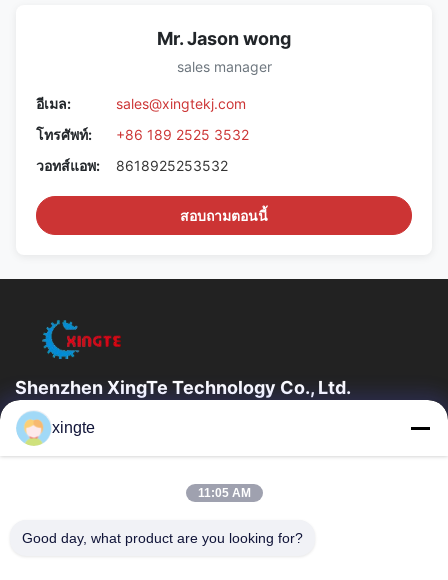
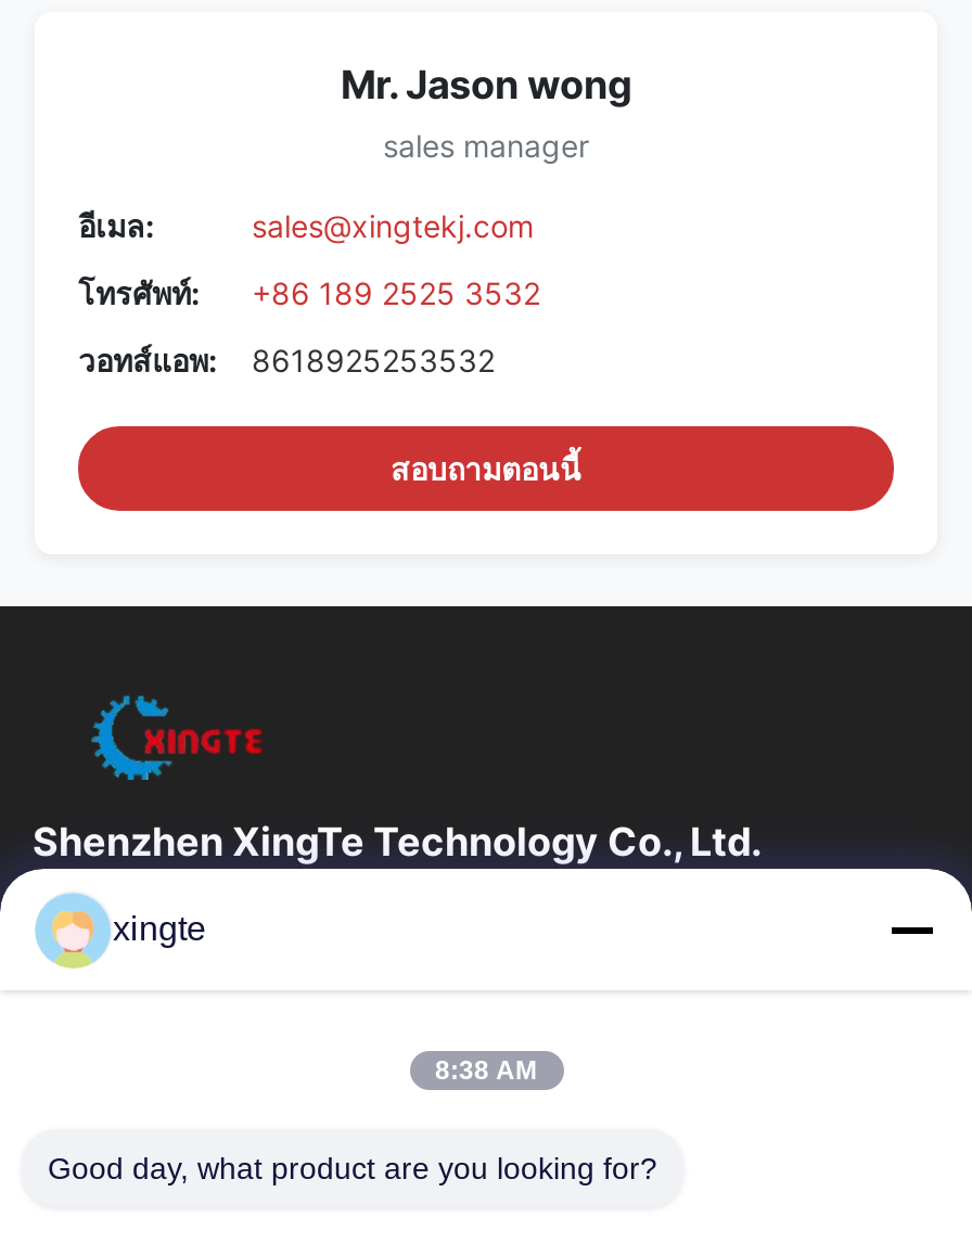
- 11:05 AM
+ 8:38 AM
